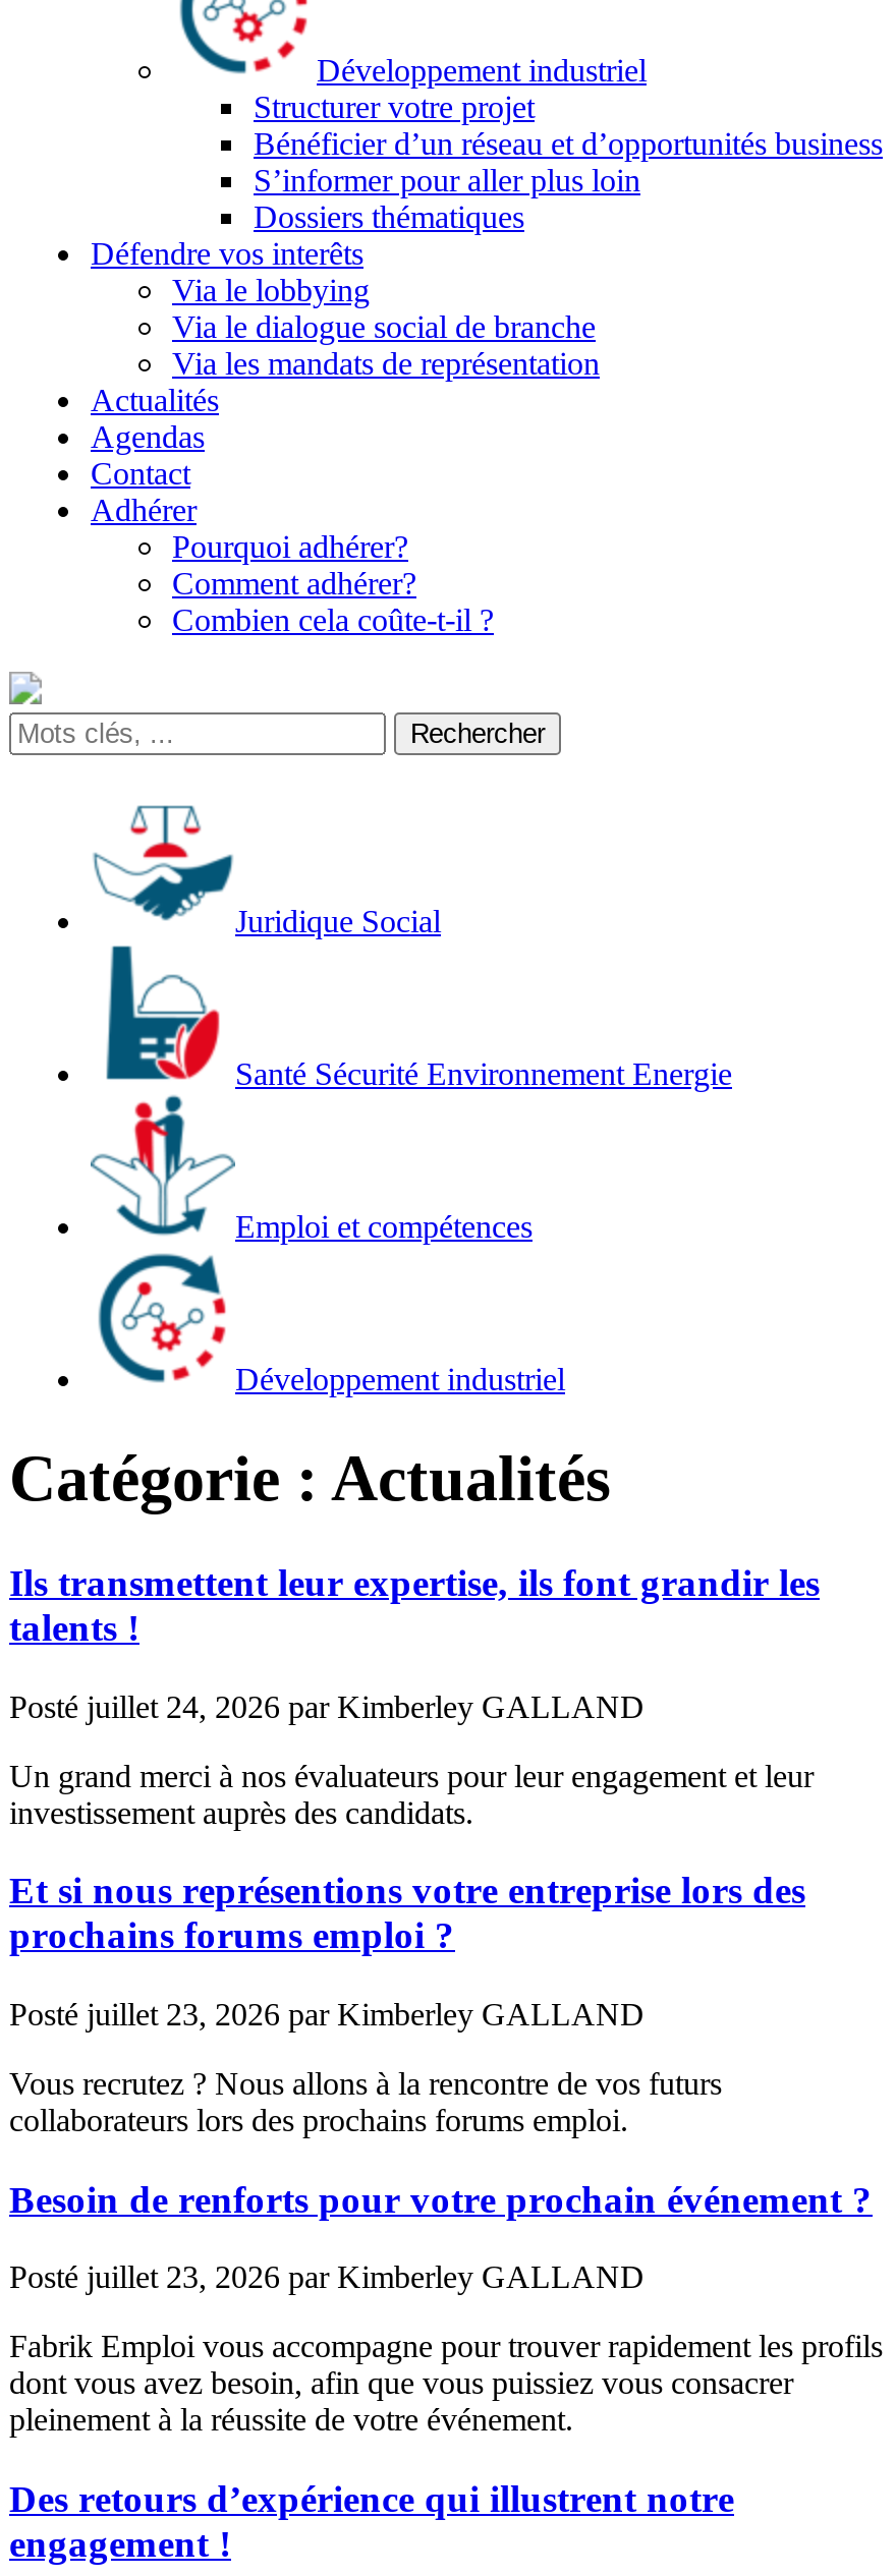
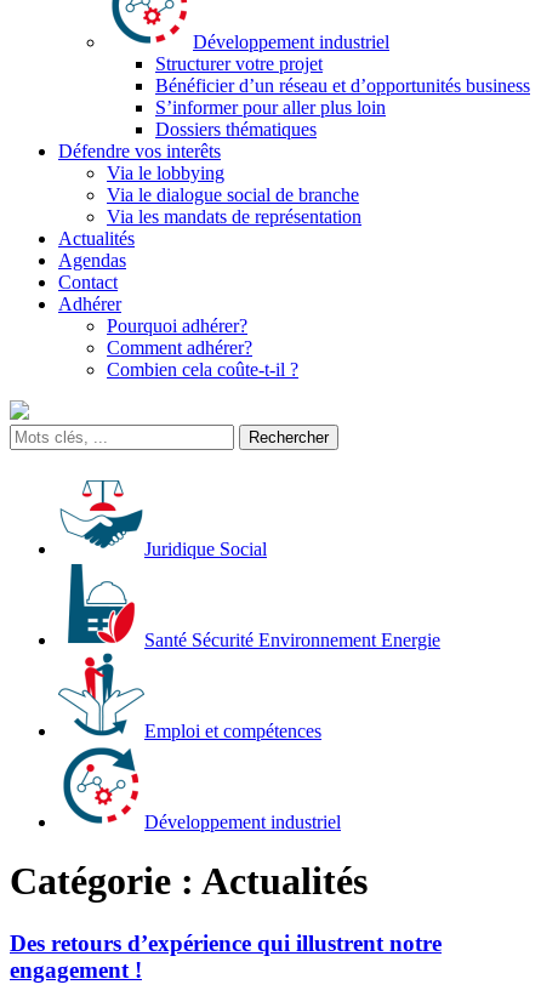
- Ils transmettent leur expertise, ils font grandir les
- talents !
- Posté juillet 24, 2026 par Kimberley GALLAND
- Un grand merci à nos évaluateurs pour leur engagement et leur
- investissement auprès des candidats.
- Et si nous représentions votre entreprise lors des
- prochains forums emploi ?
- Posté juillet 23, 2026 par Kimberley GALLAND
- Vous recrutez ? Nous allons à la rencontre de vos futurs
- collaborateurs lors des prochains forums emploi.
- Besoin de renforts pour votre prochain événement ?
- Posté juillet 23, 2026 par Kimberley GALLAND
- Fabrik Emploi vous accompagne pour trouver rapidement les profils
- dont vous avez besoin, afin que vous puissiez vous consacrer
- pleinement à la réussite de votre événement.
